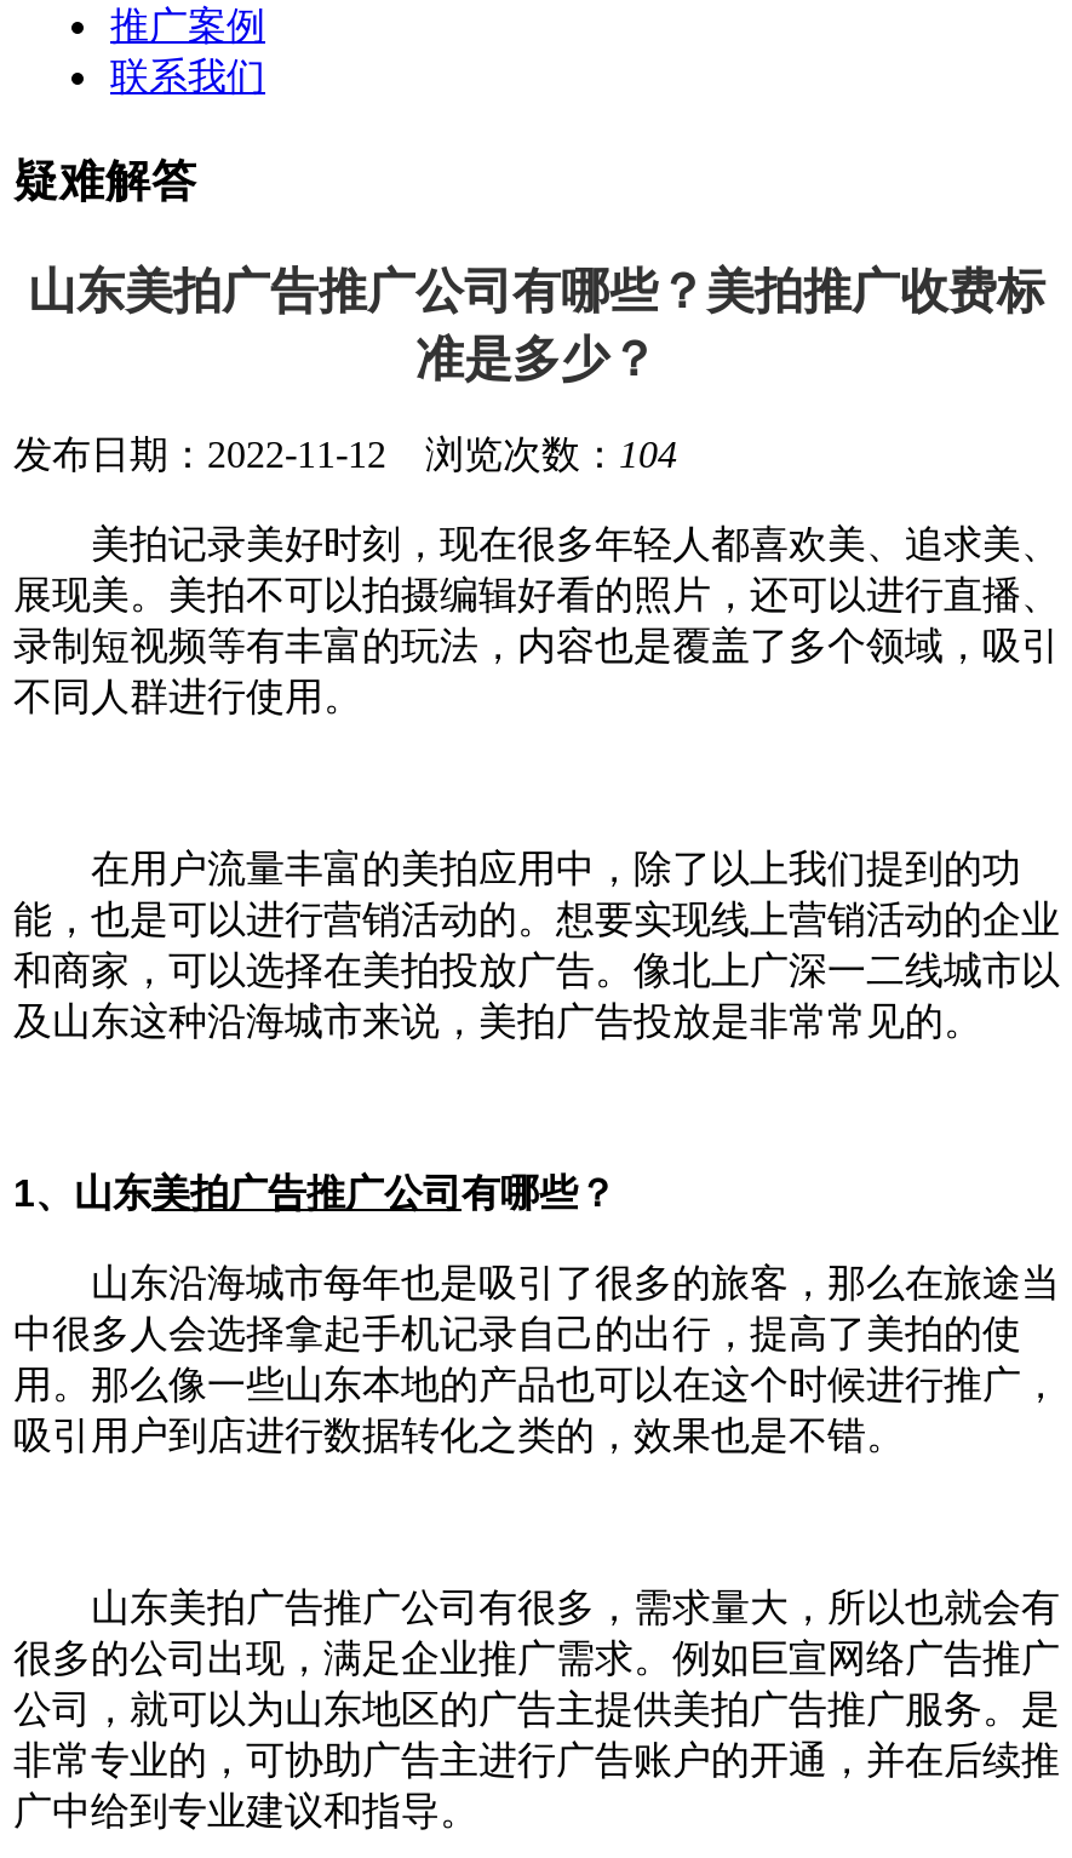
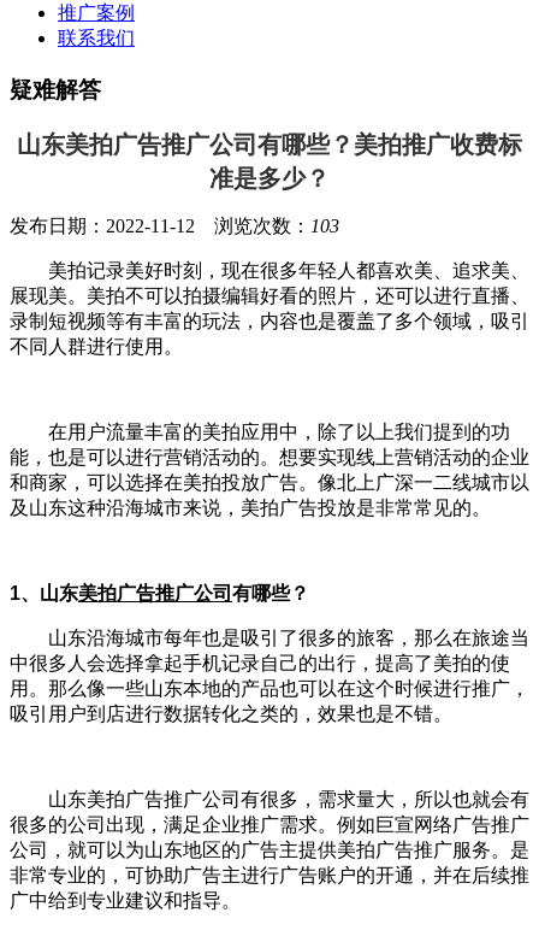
- 发布日期：2022-11-12 浏览次数：104
+ 发布日期：2022-11-12 浏览次数：103
